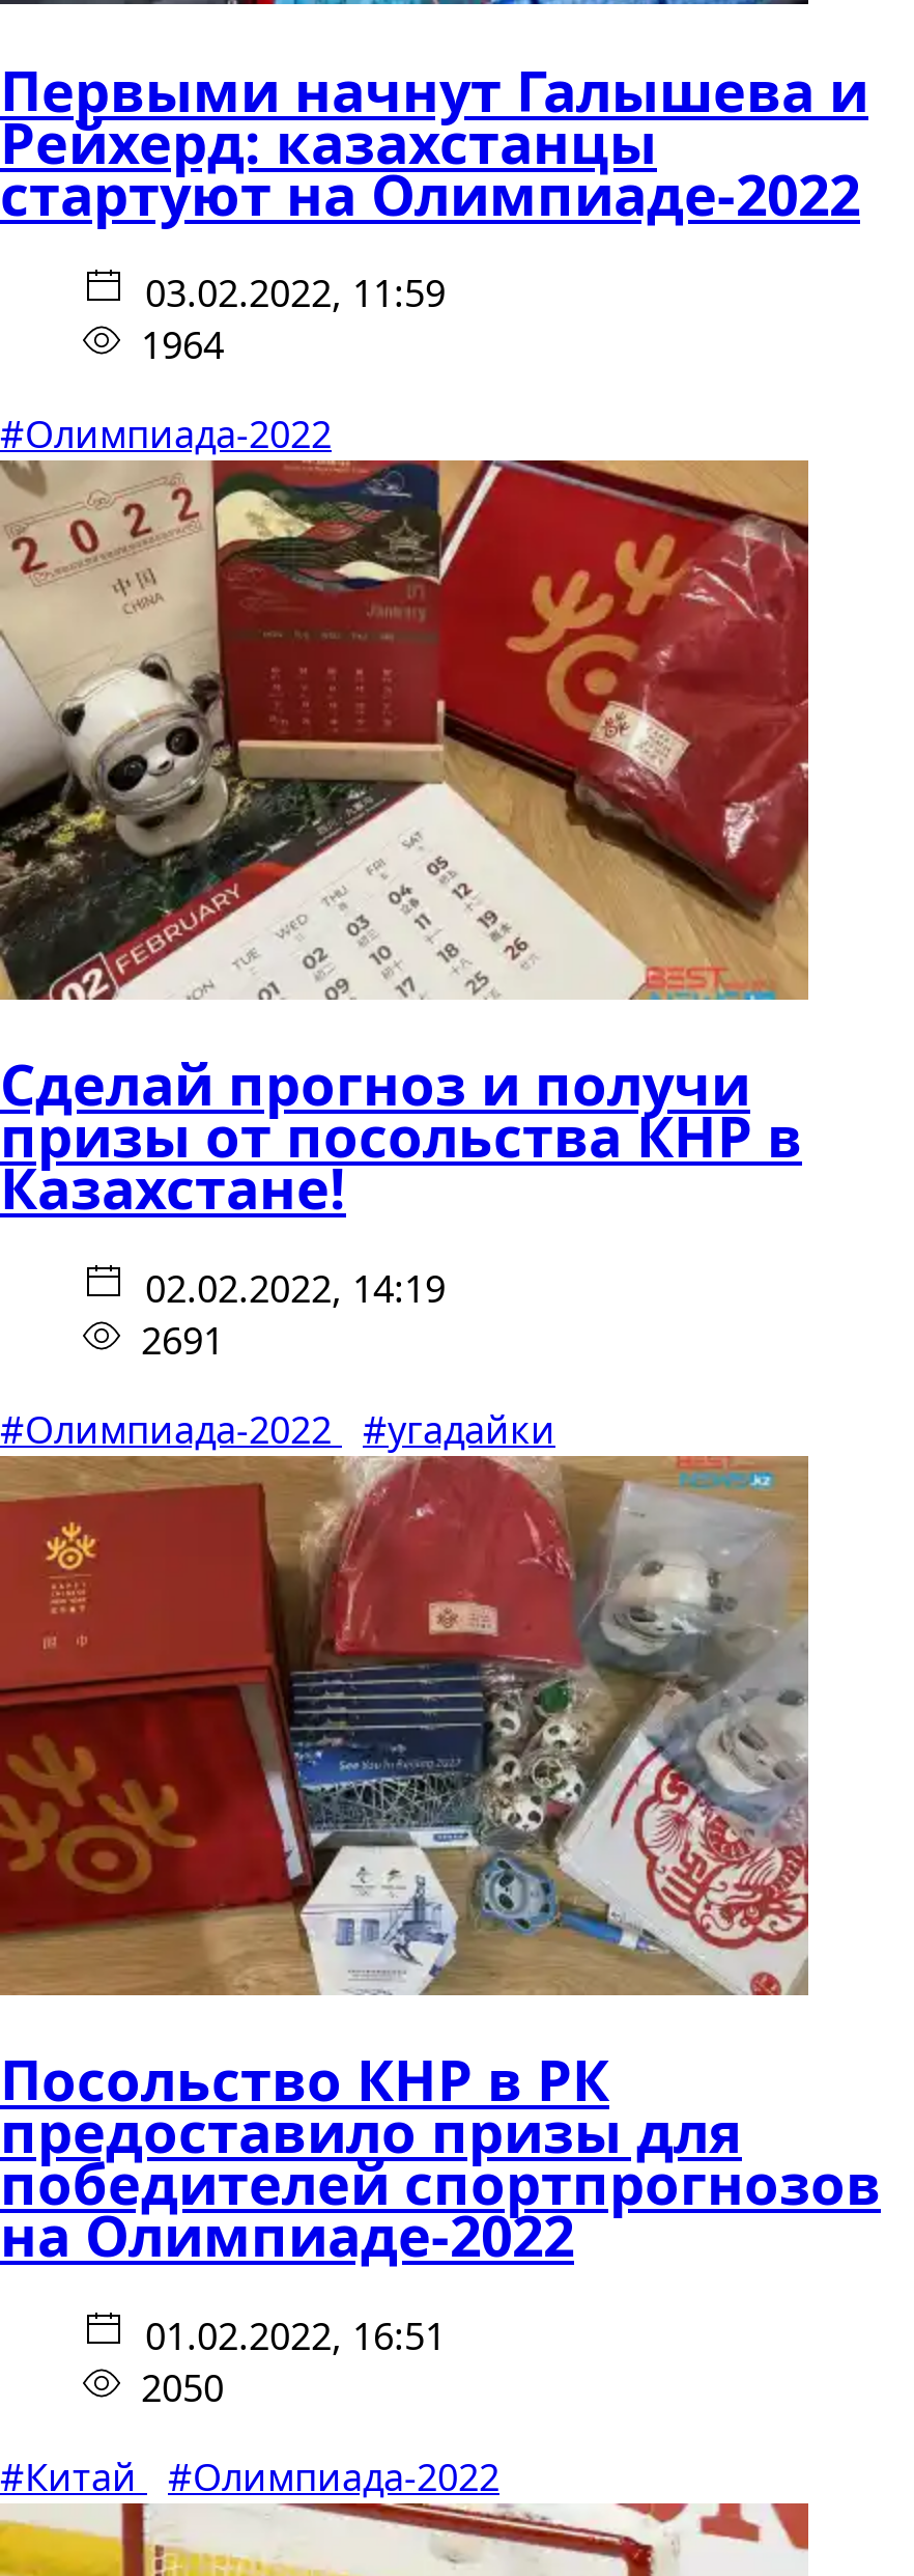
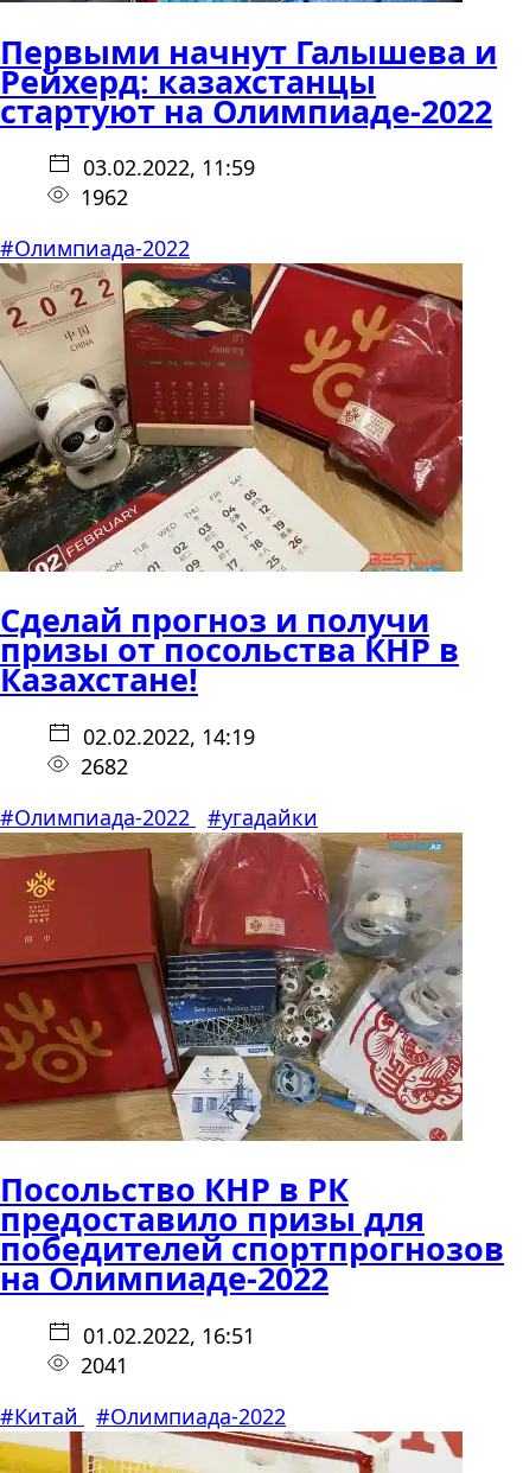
- 1964
+ 1962

- 2691
+ 2682

- 2050
+ 2041
